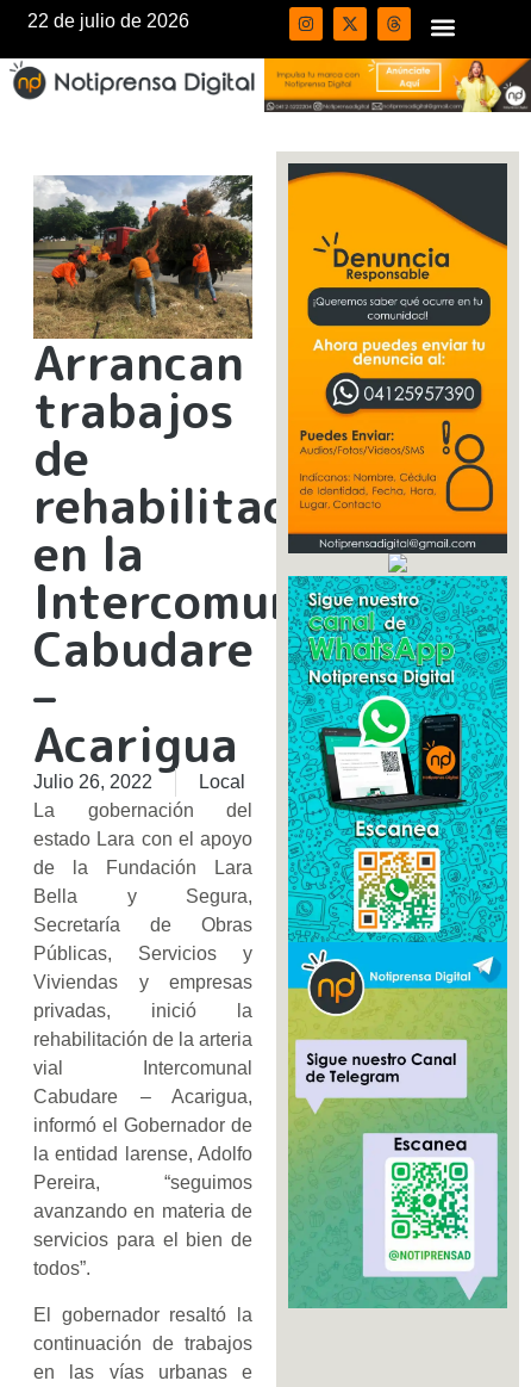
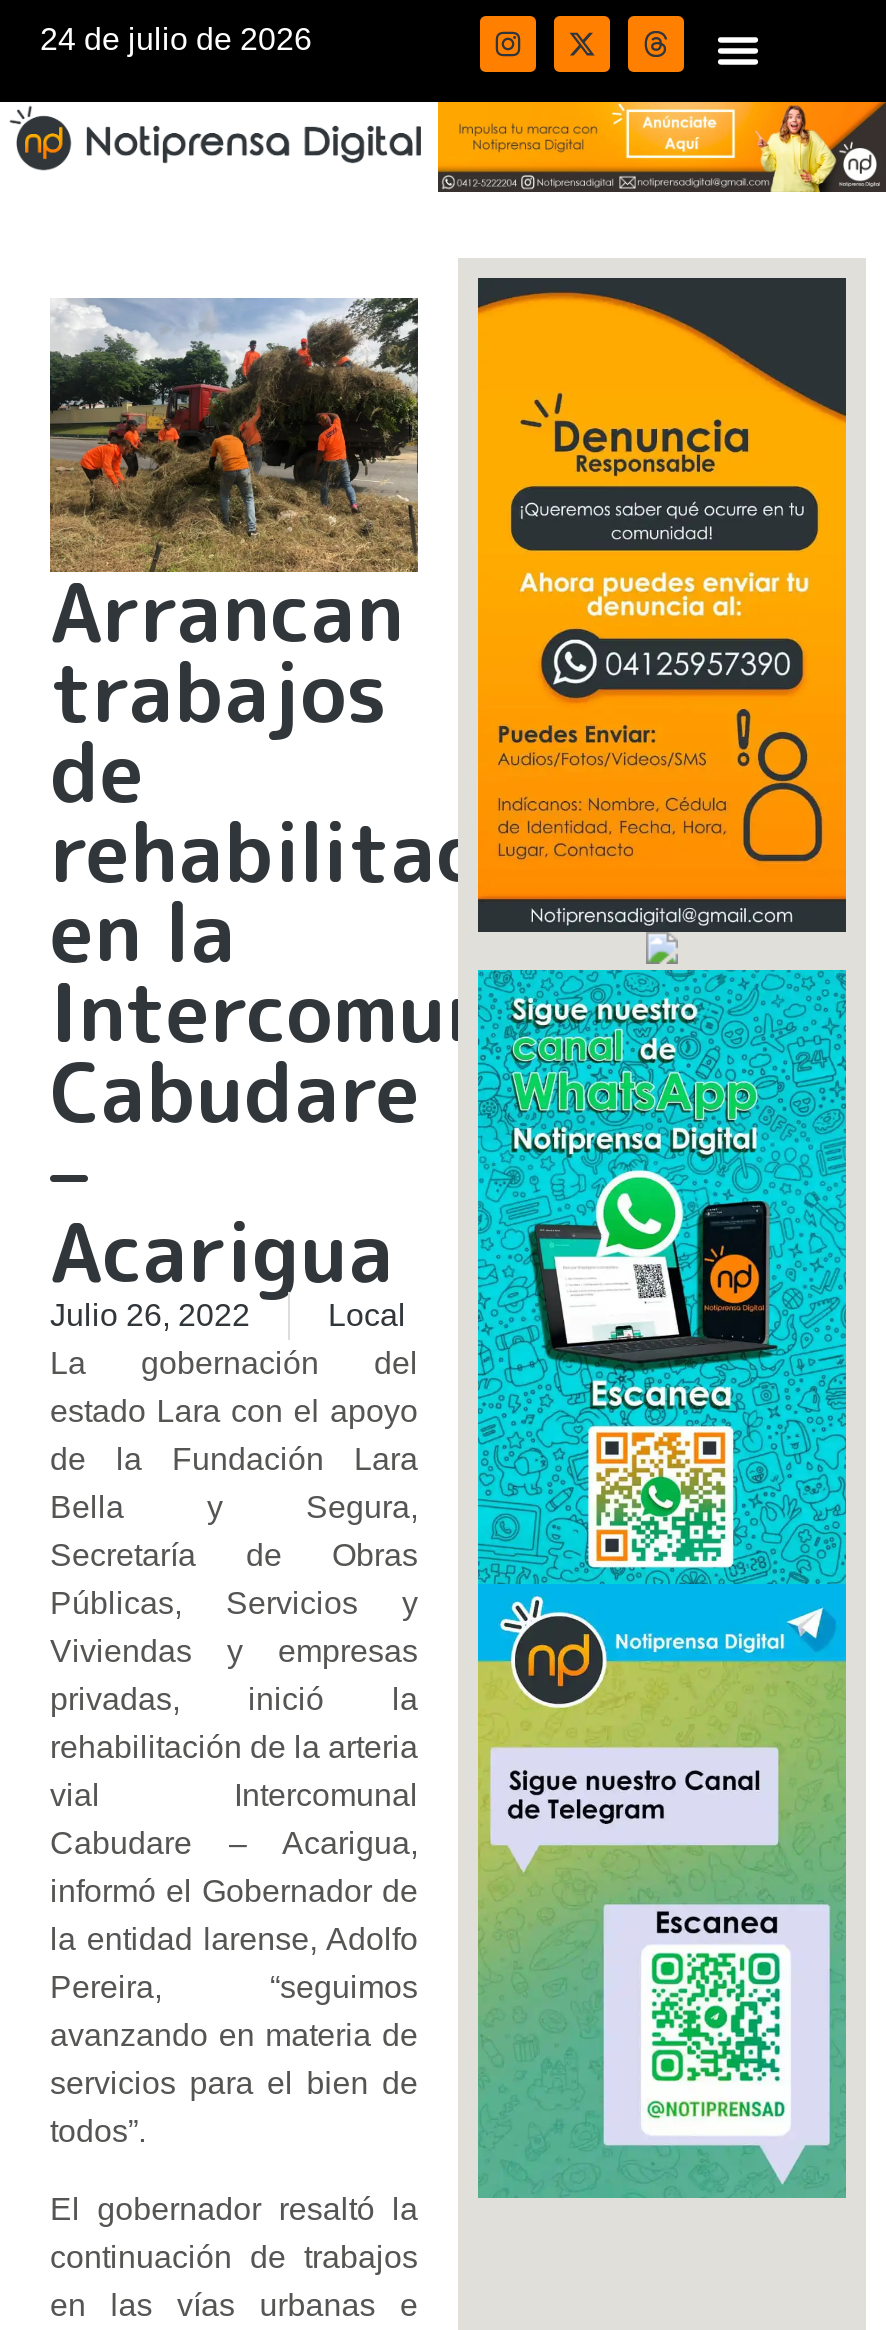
- 22 de julio de 2026
+ 24 de julio de 2026
